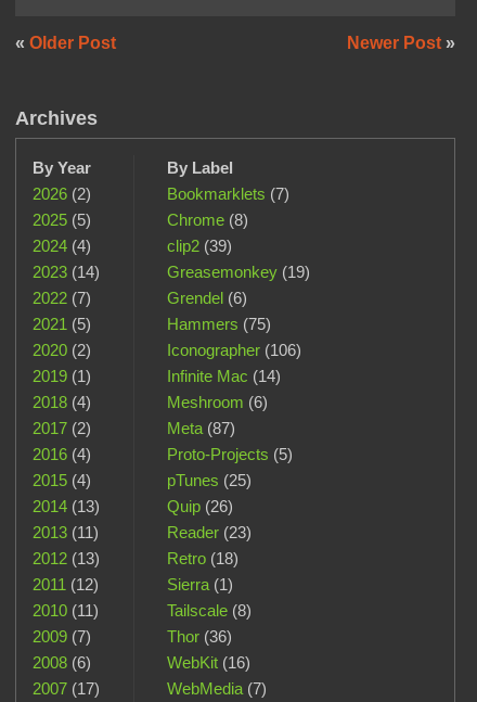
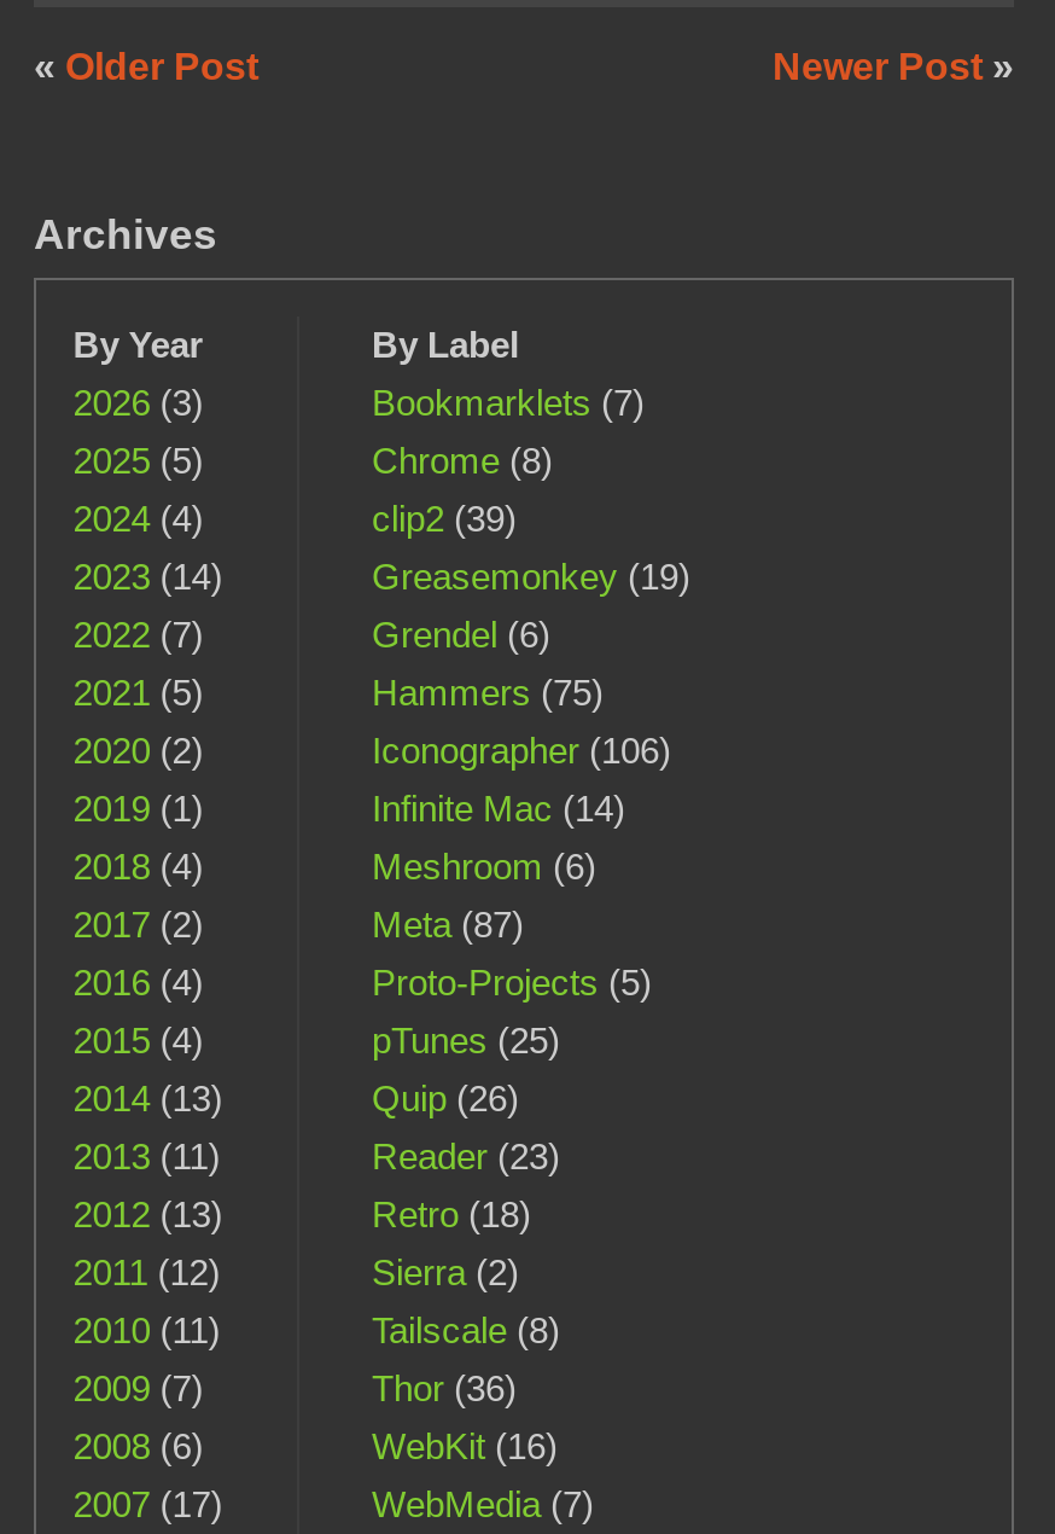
- 2026 (2)
+ 2026 (3)

- Sierra (1)
+ Sierra (2)
